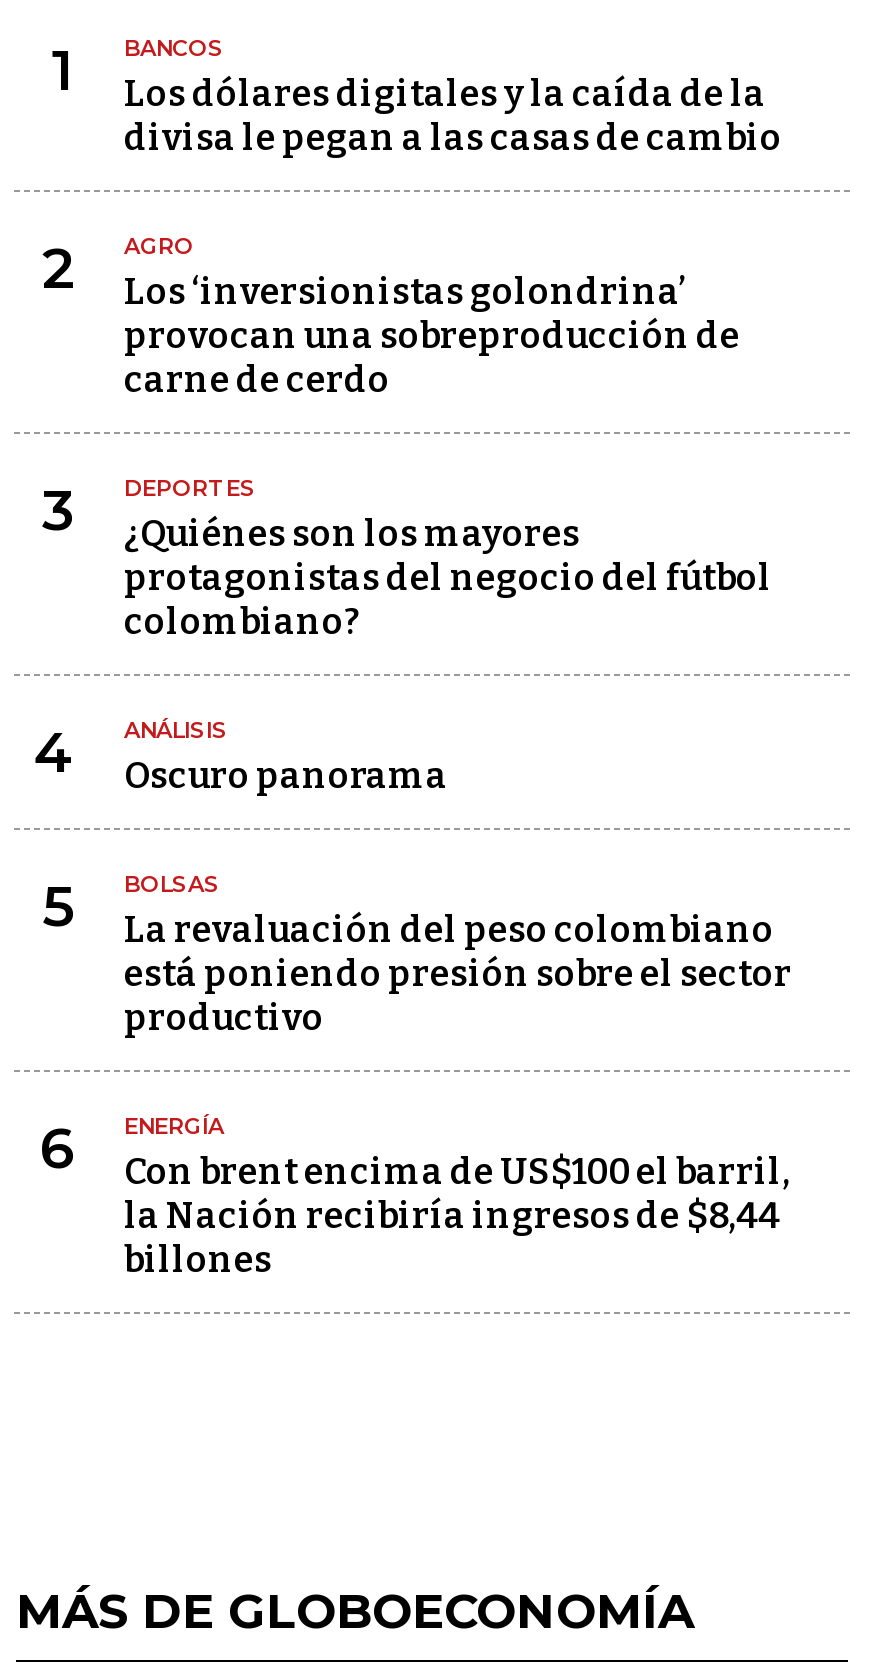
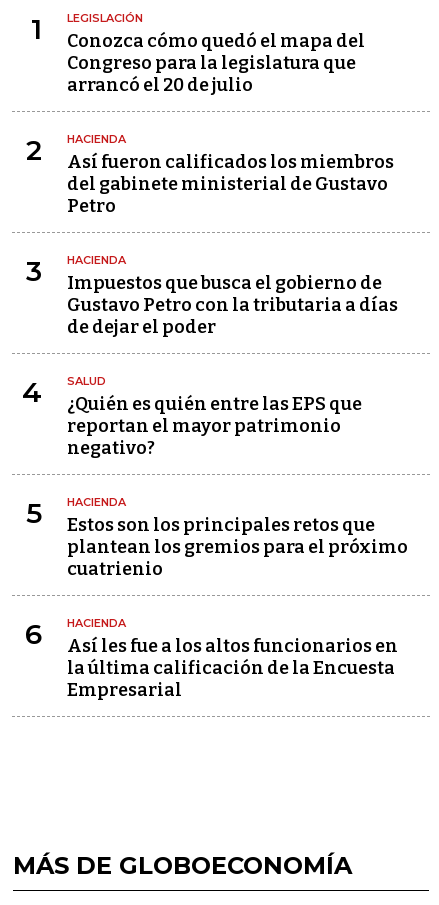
- BANCOS
- Los dólares digitales y la caída de la
- divisa le pegan a las casas de cambio
+ LEGISLACIÓN
+ Conozca cómo quedó el mapa del
+ Congreso para la legislatura que
+ arrancó el 20 de julio

- AGRO
- Los ‘inversionistas golondrina’
- provocan una sobreproducción de
- carne de cerdo
+ HACIENDA
+ Así fueron calificados los miembros
+ del gabinete ministerial de Gustavo
+ Petro

- DEPORTES
- ¿Quiénes son los mayores
- protagonistas del negocio del fútbol
- colombiano?
+ HACIENDA
+ Impuestos que busca el gobierno de
+ Gustavo Petro con la tributaria a días
+ de dejar el poder

- ANÁLISIS
- Oscuro panorama
+ SALUD
+ ¿Quién es quién entre las EPS que
+ reportan el mayor patrimonio
+ negativo?

- BOLSAS
- La revaluación del peso colombiano
- está poniendo presión sobre el sector
- productivo
+ HACIENDA
+ Estos son los principales retos que
+ plantean los gremios para el próximo
+ cuatrienio

- ENERGÍA
- Con brent encima de US$100 el barril,
- la Nación recibiría ingresos de $8,44
- billones
+ HACIENDA
+ Así les fue a los altos funcionarios en
+ la última calificación de la Encuesta
+ Empresarial
